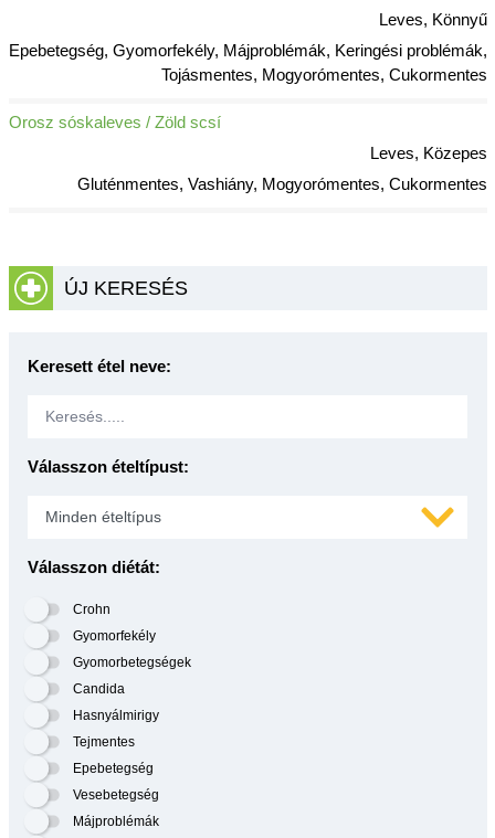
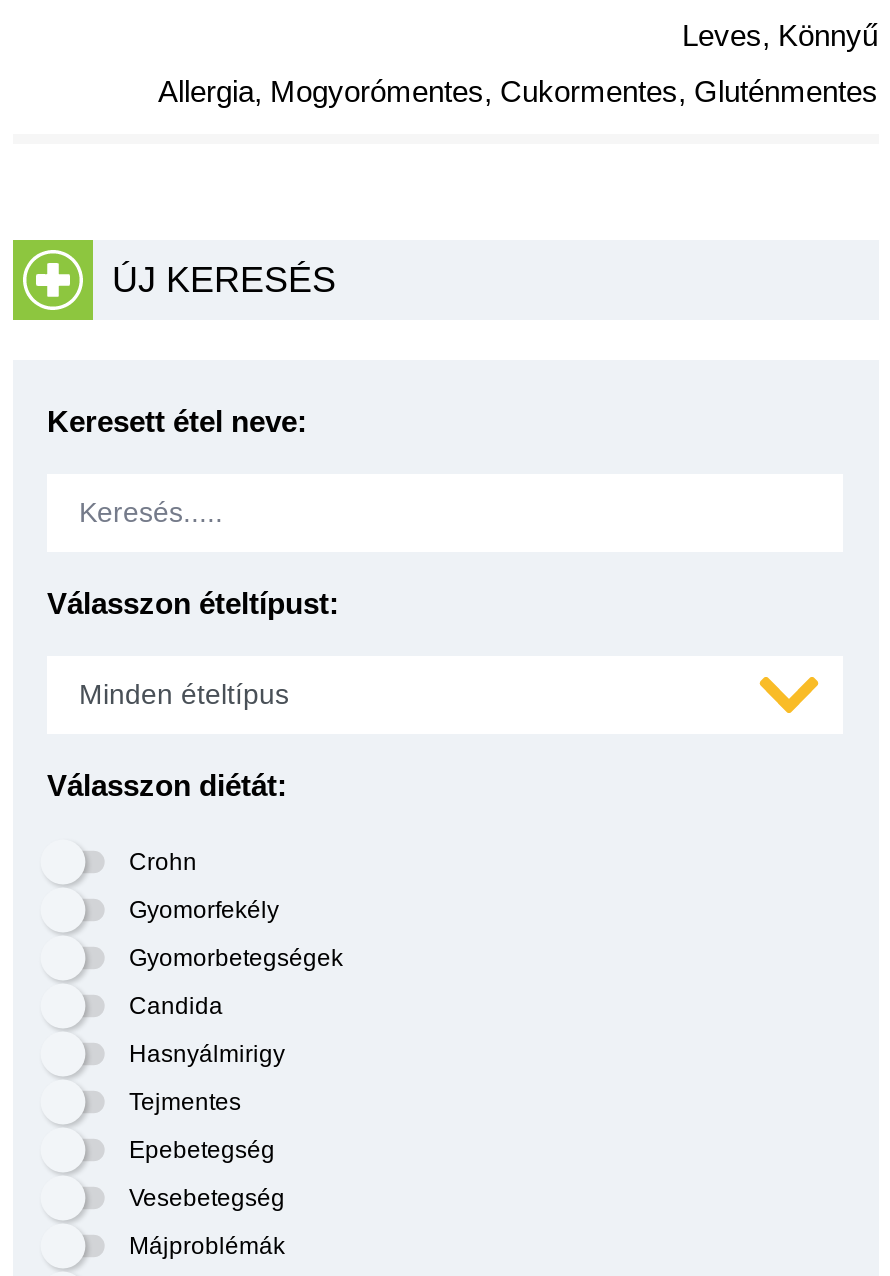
- Epebetegség, Gyomorfekély, Májproblémák, Keringési problémák,
- Tojásmentes, Mogyorómentes, Cukormentes
- Orosz sóskaleves / Zöld scsí
- Leves, Közepes
- Gluténmentes, Vashiány, Mogyorómentes, Cukormentes
+ Allergia, Mogyorómentes, Cukormentes, Gluténmentes
